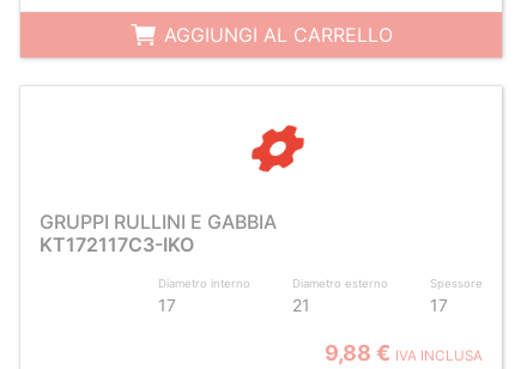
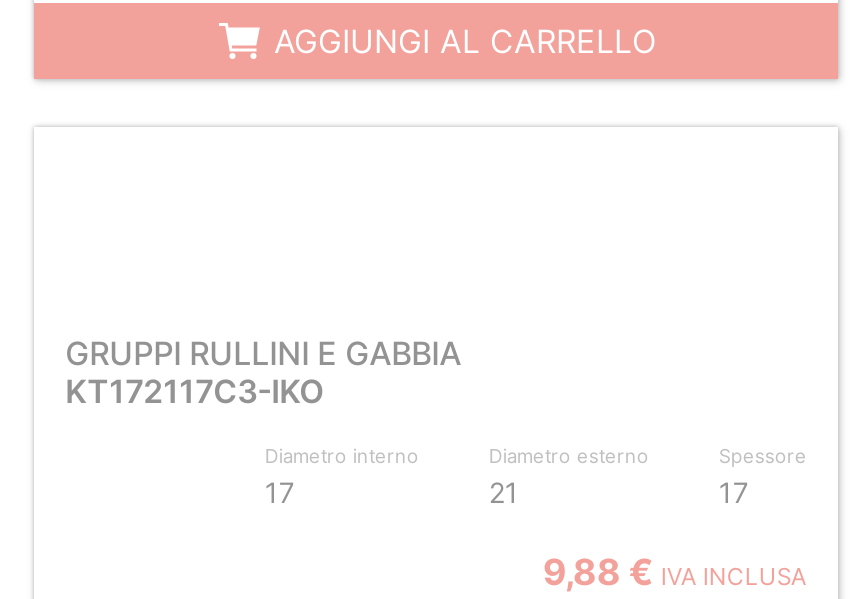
- [image]
